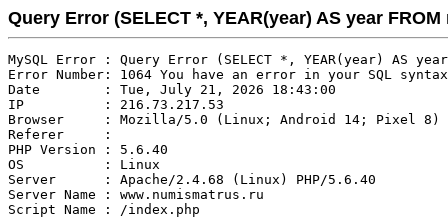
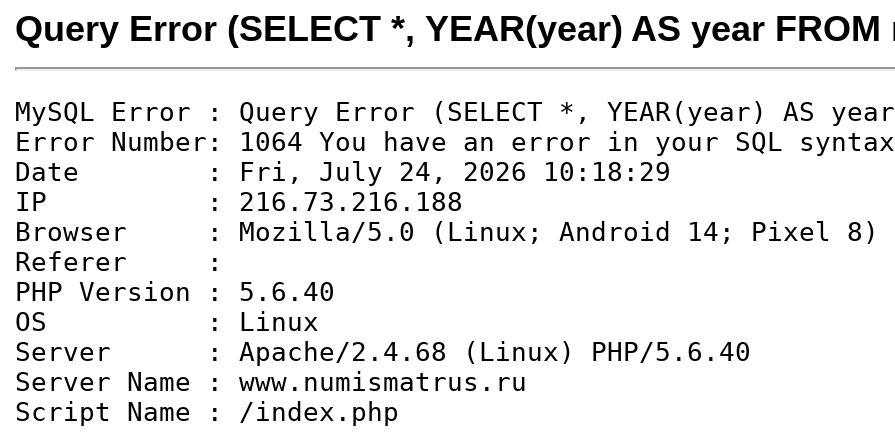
- Date : Tue, July 21, 2026 18:43:00
+ Date : Fri, July 24, 2026 10:18:29

- IP : 216.73.217.53
+ IP : 216.73.216.188
